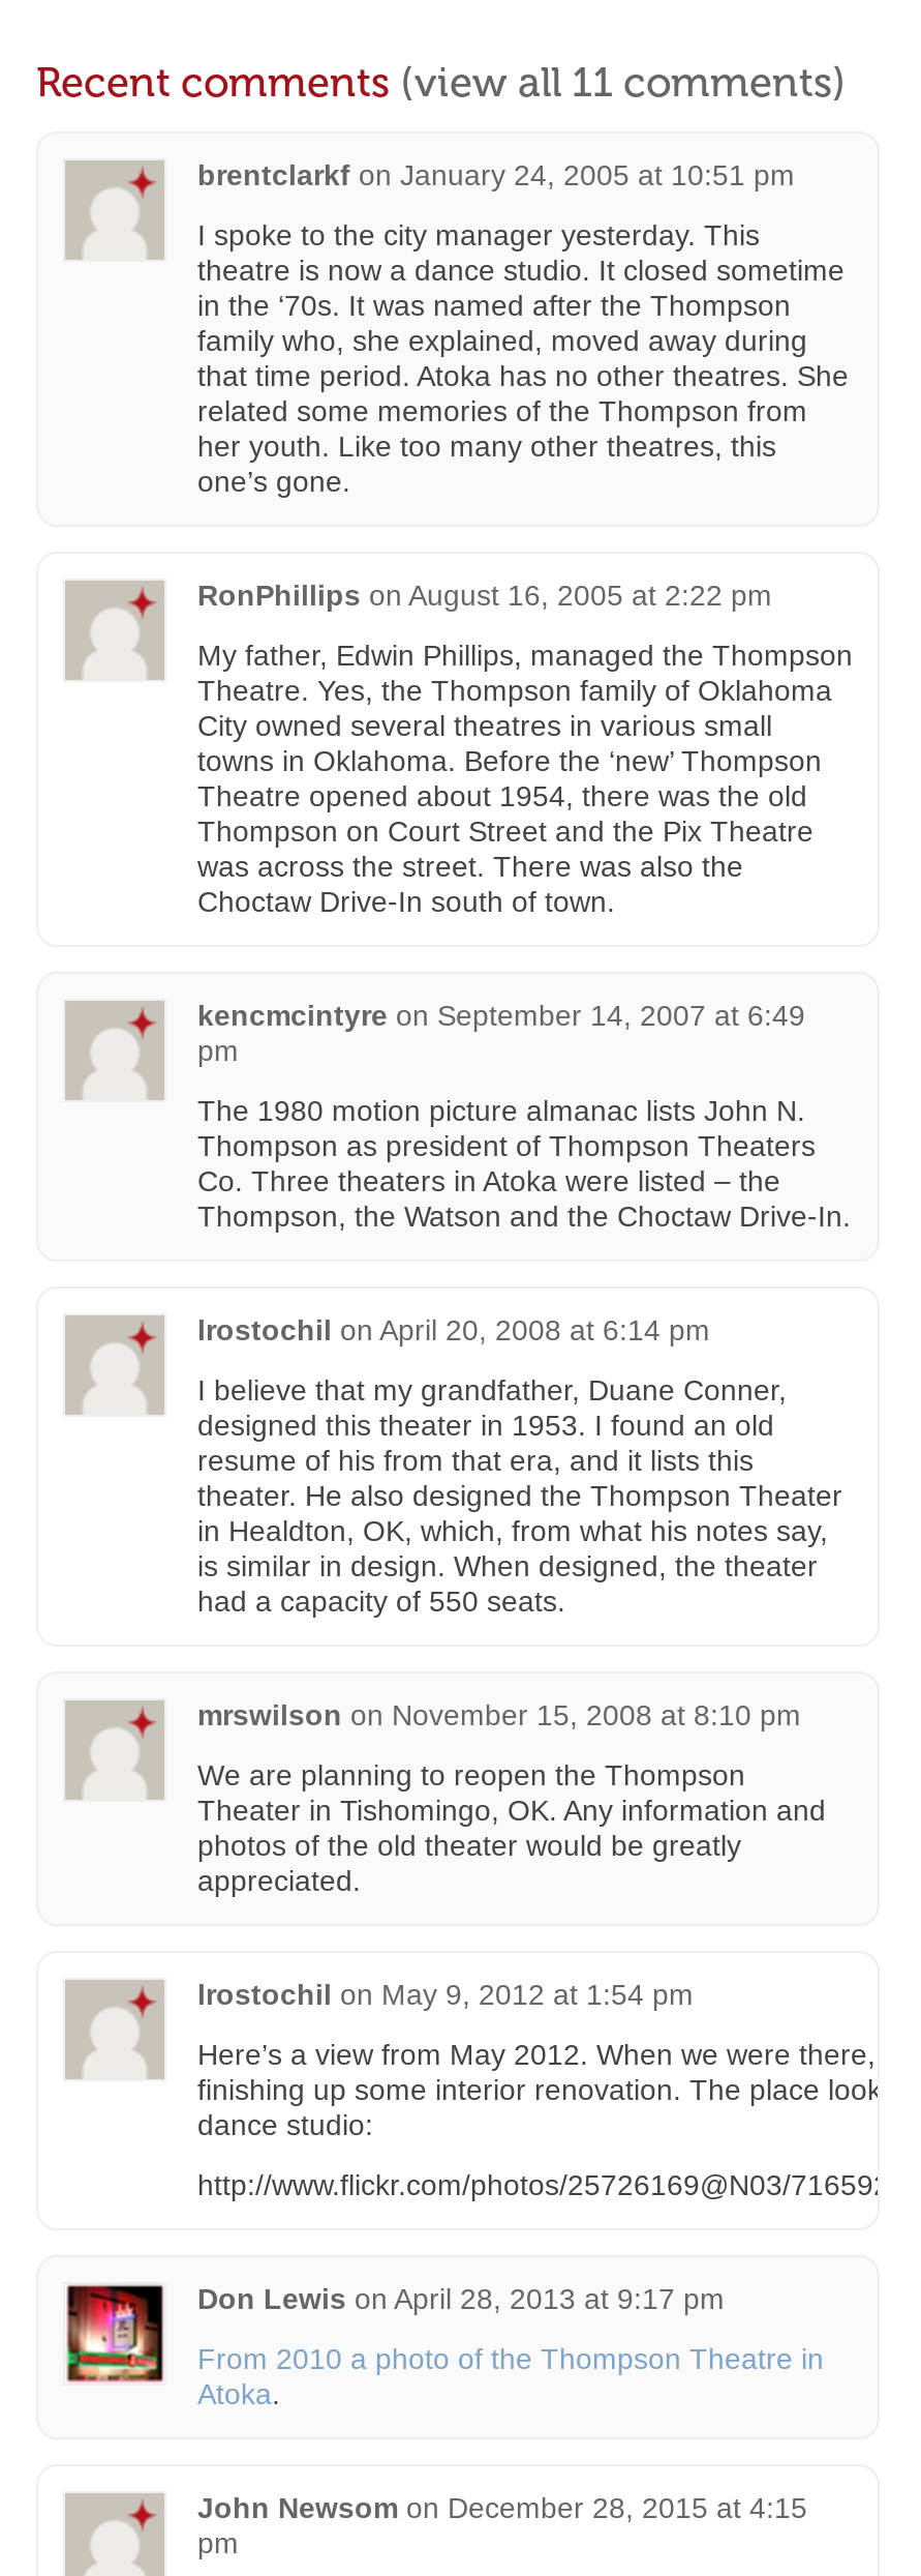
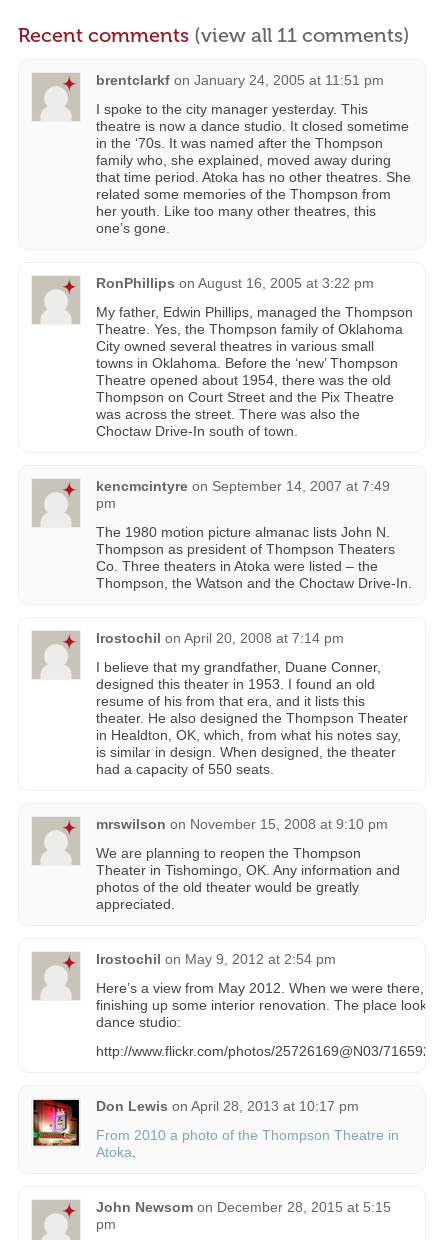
- brentclarkf on January 24, 2005 at 10:51 pm
+ brentclarkf on January 24, 2005 at 11:51 pm

- RonPhillips on August 16, 2005 at 2:22 pm
+ RonPhillips on August 16, 2005 at 3:22 pm

- kencmcintyre on September 14, 2007 at 6:49
+ kencmcintyre on September 14, 2007 at 7:49

- lrostochil on April 20, 2008 at 6:14 pm
+ lrostochil on April 20, 2008 at 7:14 pm

- mrswilson on November 15, 2008 at 8:10 pm
+ mrswilson on November 15, 2008 at 9:10 pm

- lrostochil on May 9, 2012 at 1:54 pm
+ lrostochil on May 9, 2012 at 2:54 pm

- Don Lewis on April 28, 2013 at 9:17 pm
+ Don Lewis on April 28, 2013 at 10:17 pm

- John Newsom on December 28, 2015 at 4:15
+ John Newsom on December 28, 2015 at 5:15
